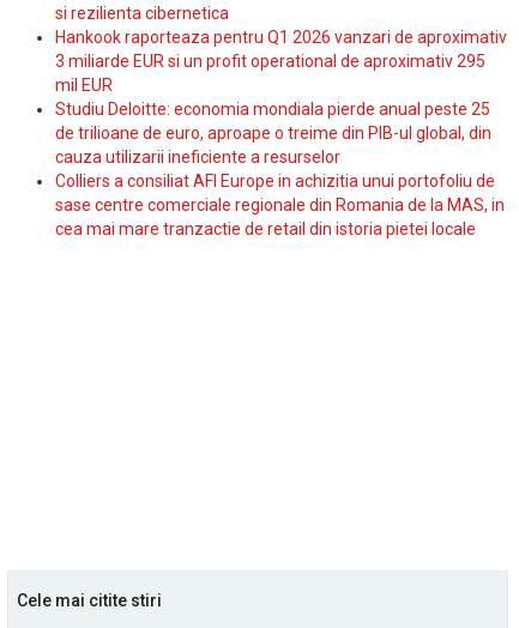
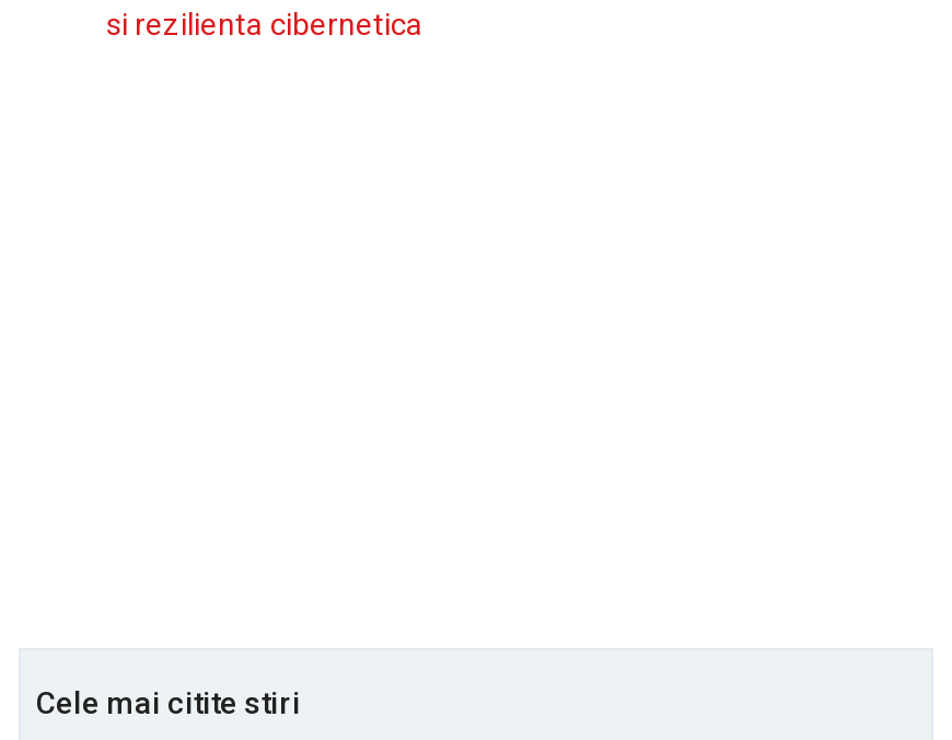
- Hankook raporteaza pentru Q1 2026 vanzari de aproximativ
- 3 miliarde EUR si un profit operational de aproximativ 295
- mil EUR
- Studiu Deloitte: economia mondiala pierde anual peste 25
- de trilioane de euro, aproape o treime din PIB-ul global, din
- cauza utilizarii ineficiente a resurselor
- Colliers a consiliat AFI Europe in achizitia unui portofoliu de
- sase centre comerciale regionale din Romania de la MAS, in
- cea mai mare tranzactie de retail din istoria pietei locale
